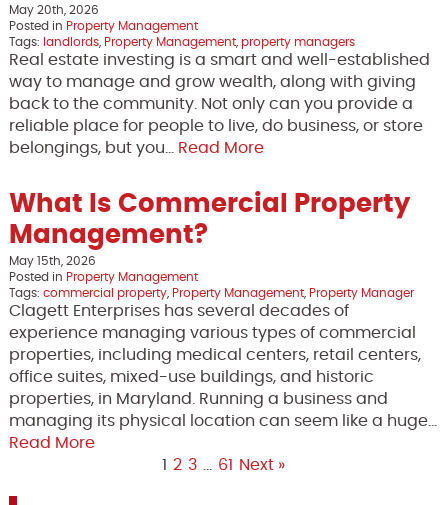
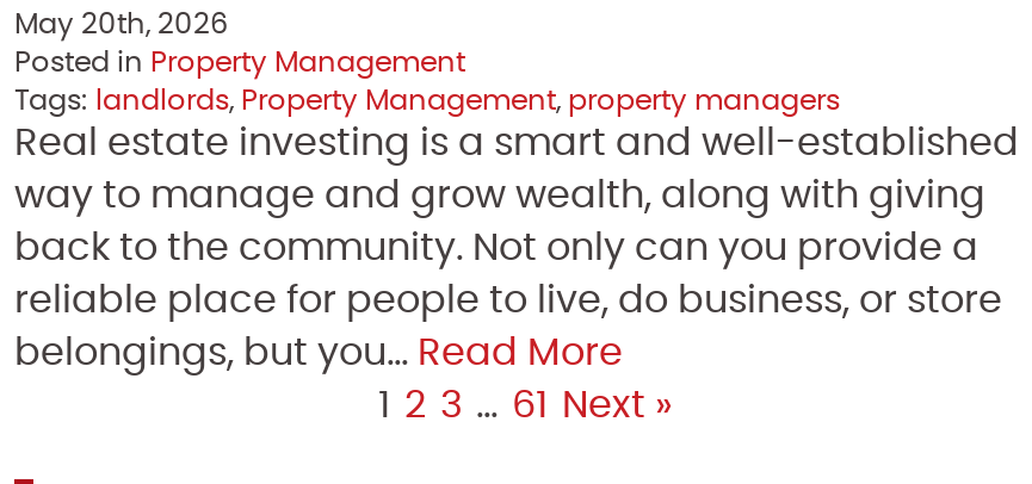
- What Is Commercial Property
- Management?
- May 15th, 2026
- Posted in Property Management
- Tags: commercial property, Property Management, Property Manager
- Clagett Enterprises has several decades of
- experience managing various types of commercial
- properties, including medical centers, retail centers,
- office suites, mixed-use buildings, and historic
- properties, in Maryland. Running a business and
- managing its physical location can seem like a huge…
- Read More
